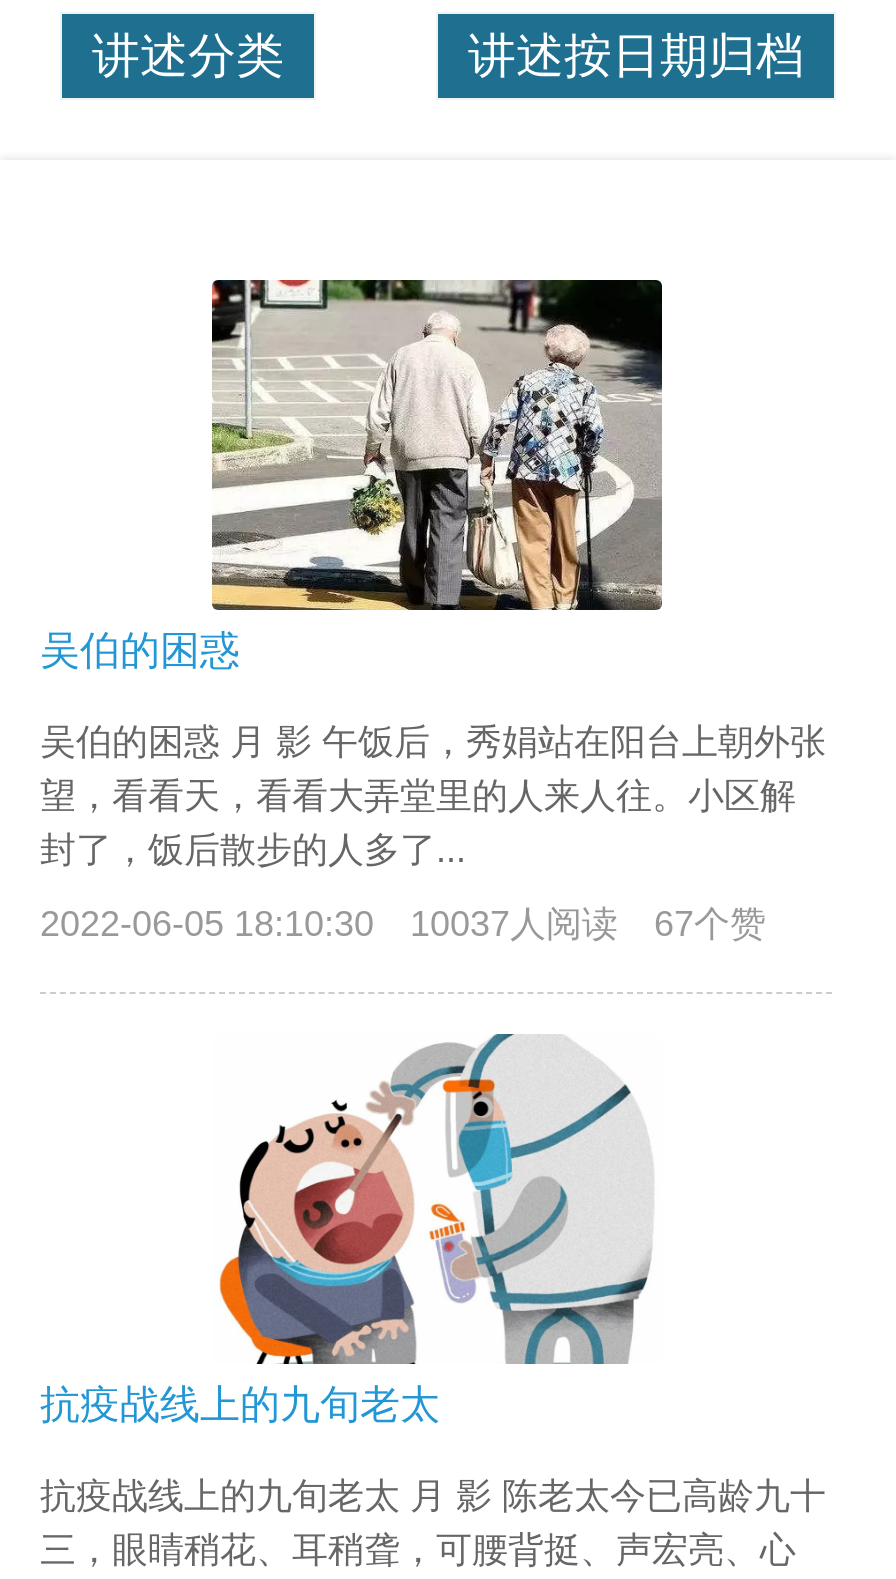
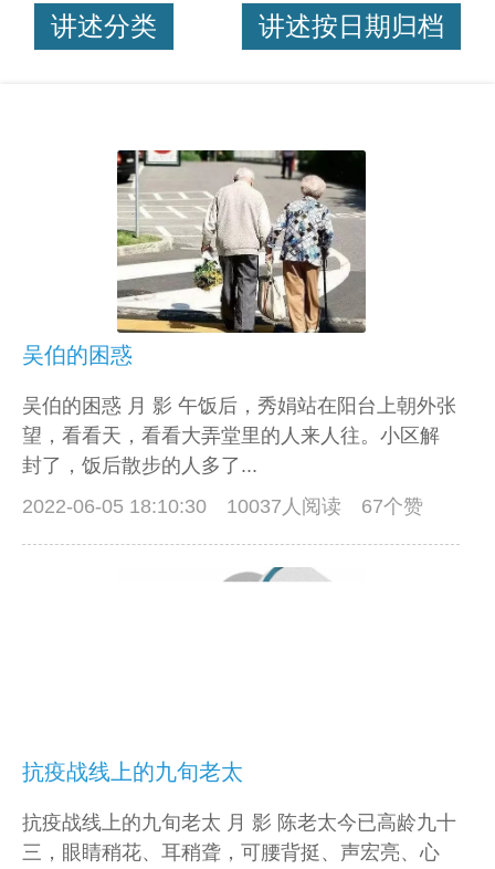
- [image]
